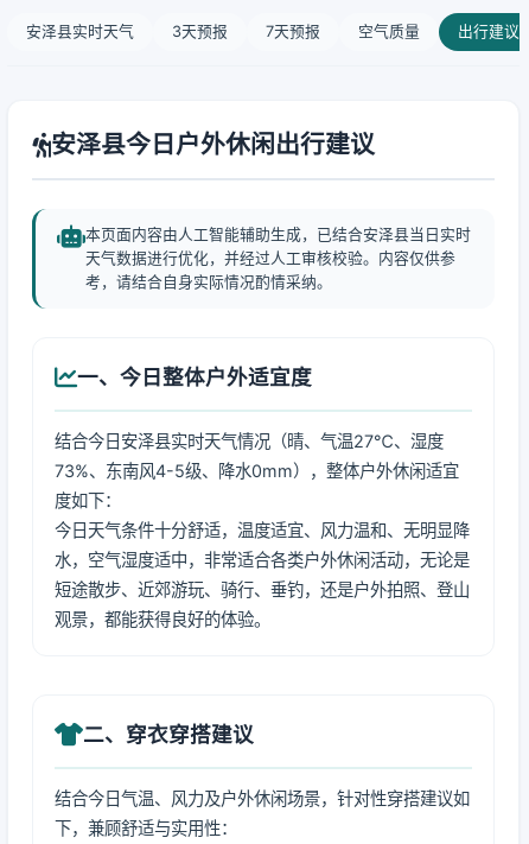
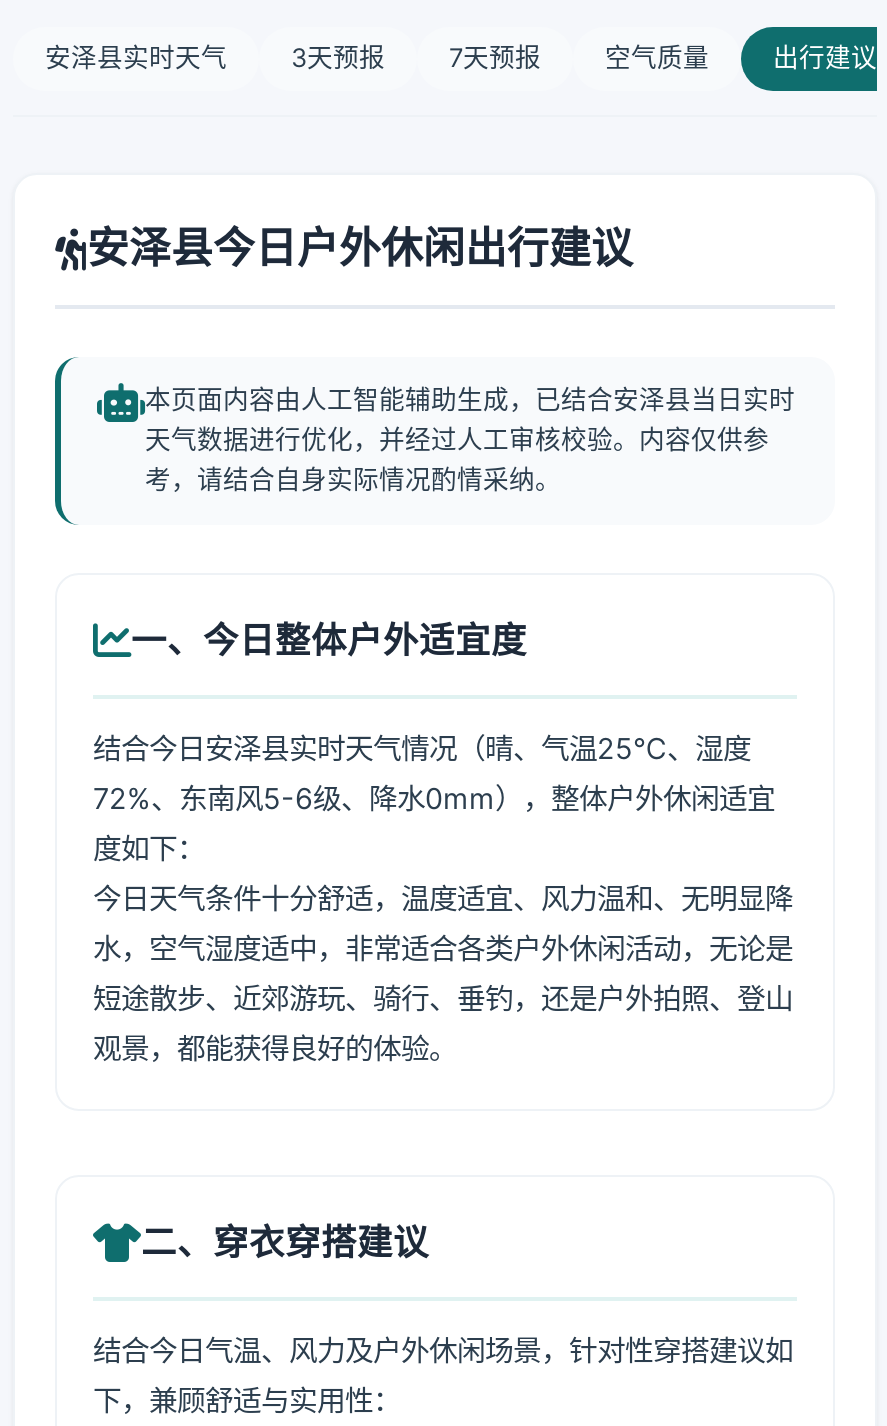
- 结合今日安泽县实时天气情况（晴、气温27℃、湿度
+ 结合今日安泽县实时天气情况（晴、气温25℃、湿度

- 73%、东南风4-5级、降水0mm），整体户外休闲适宜
+ 72%、东南风5-6级、降水0mm），整体户外休闲适宜
